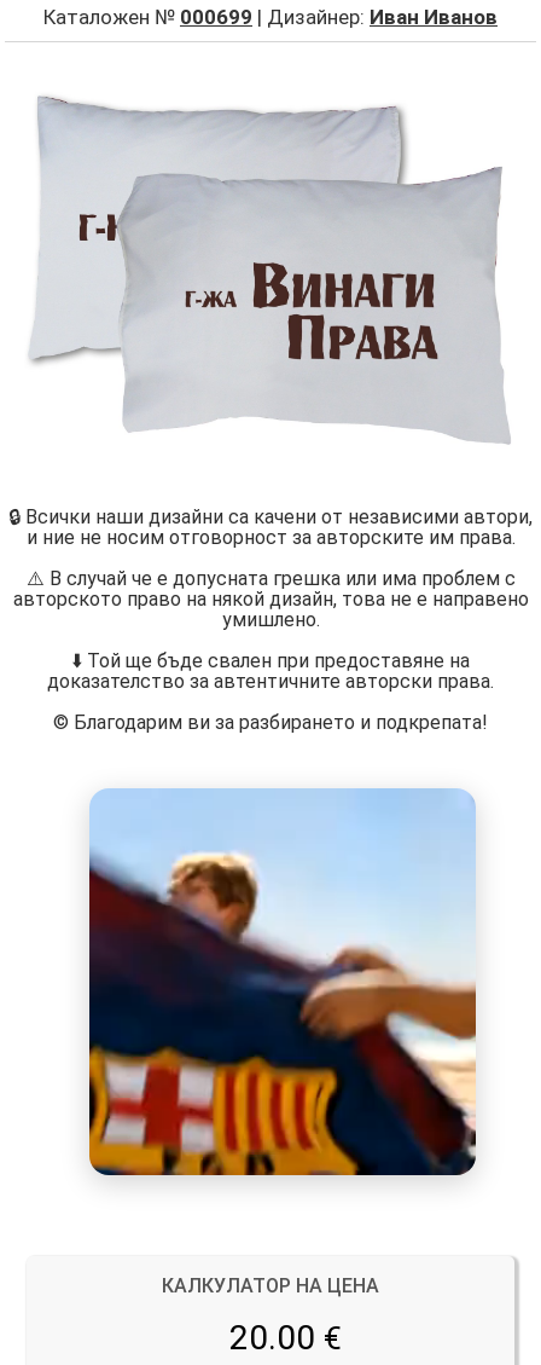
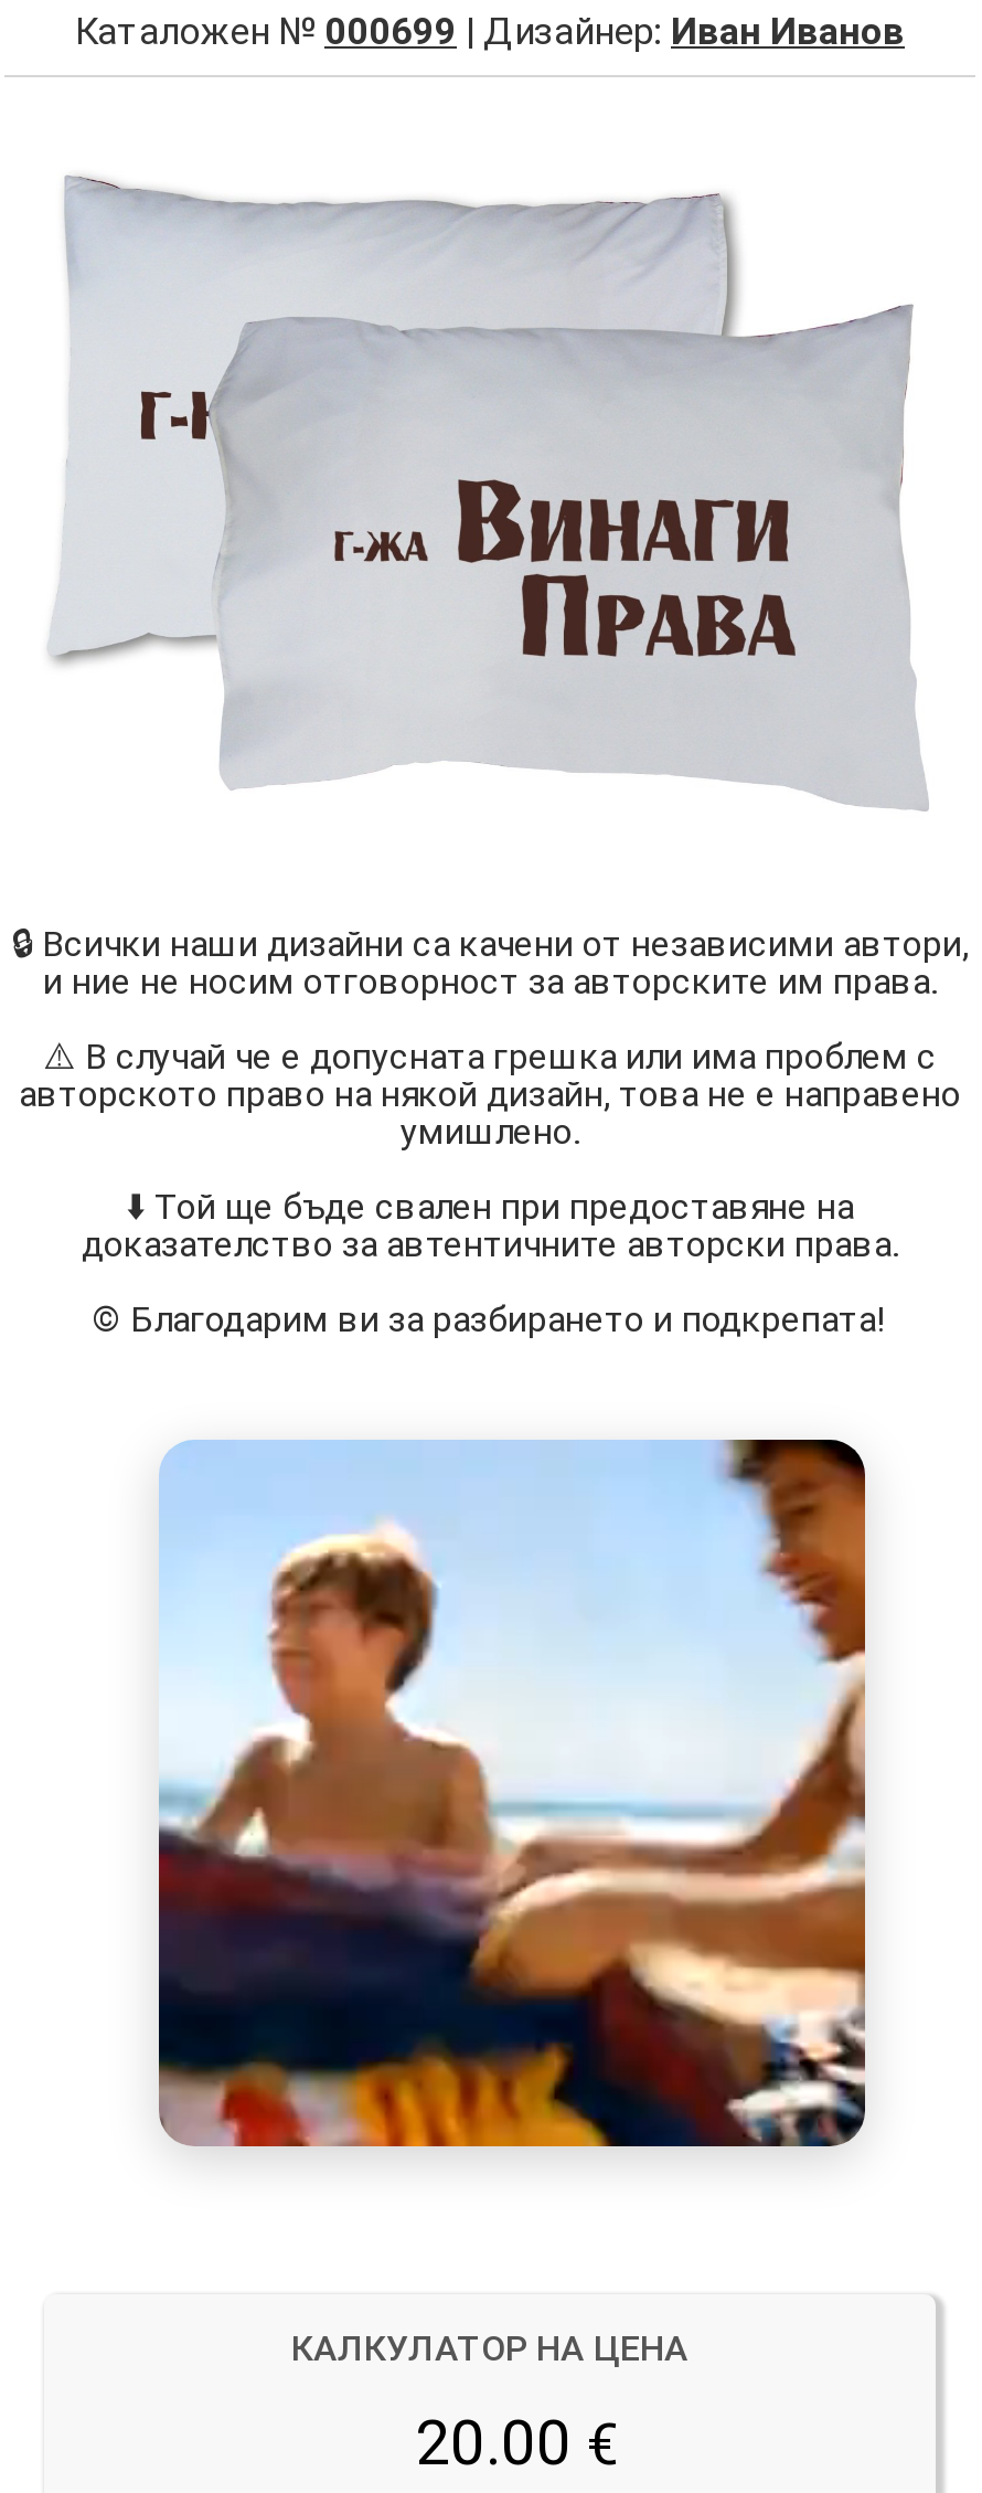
- [image]
+ [image]
